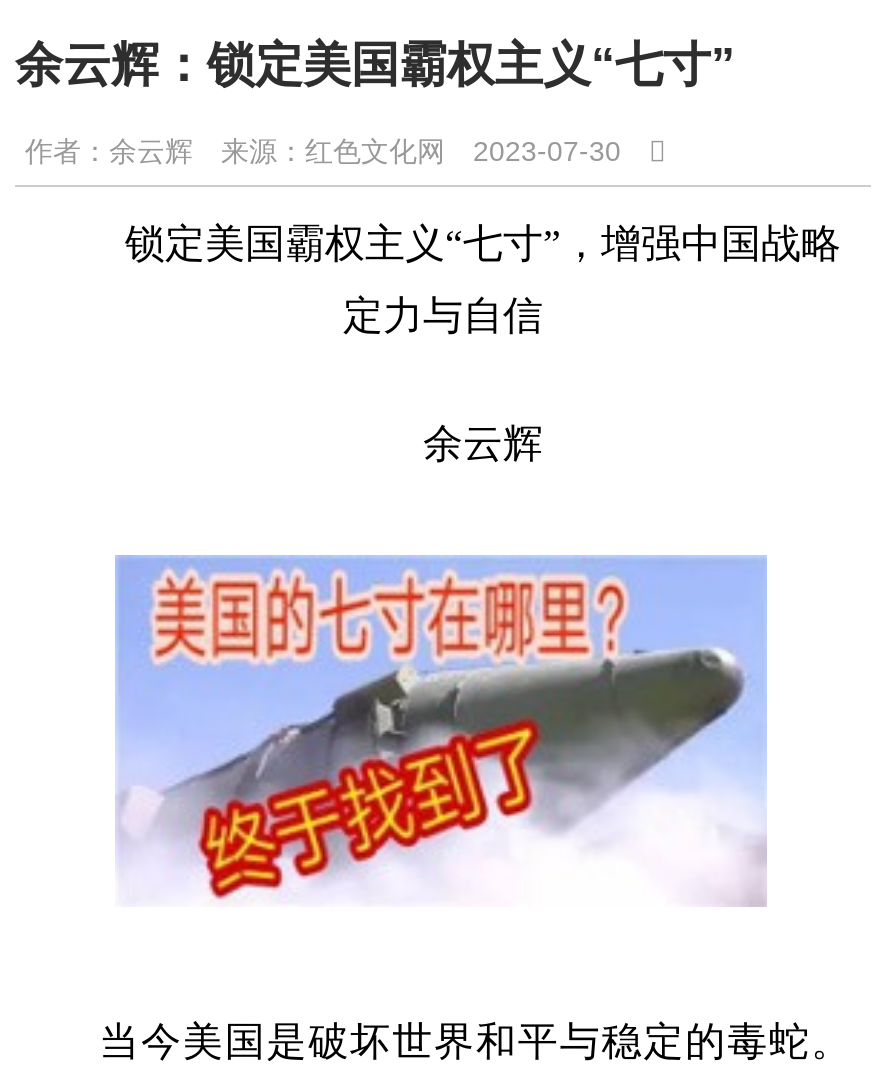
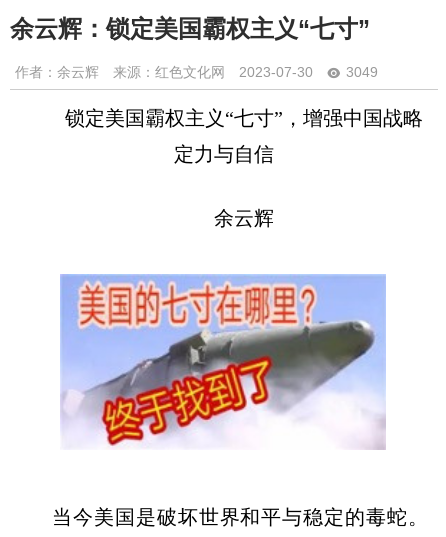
+ 3049
